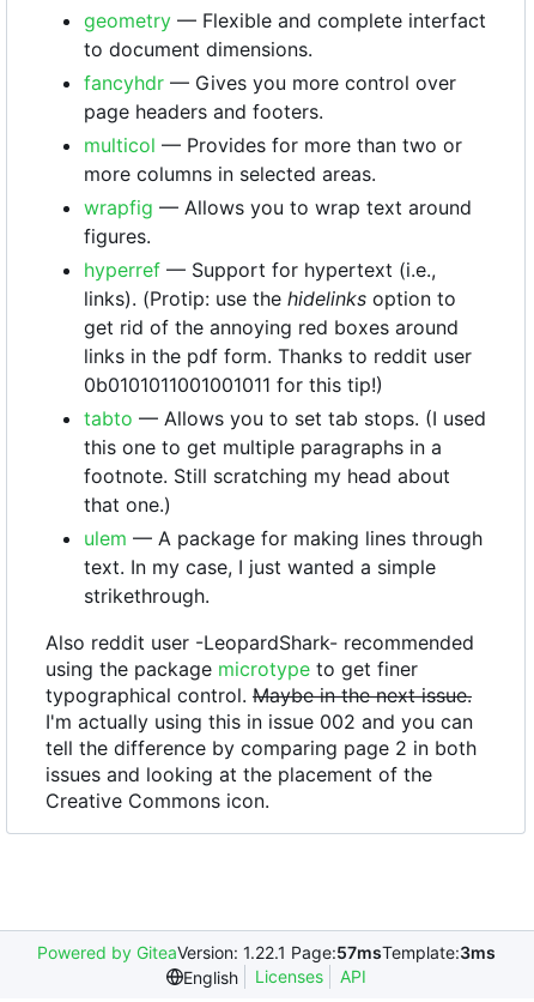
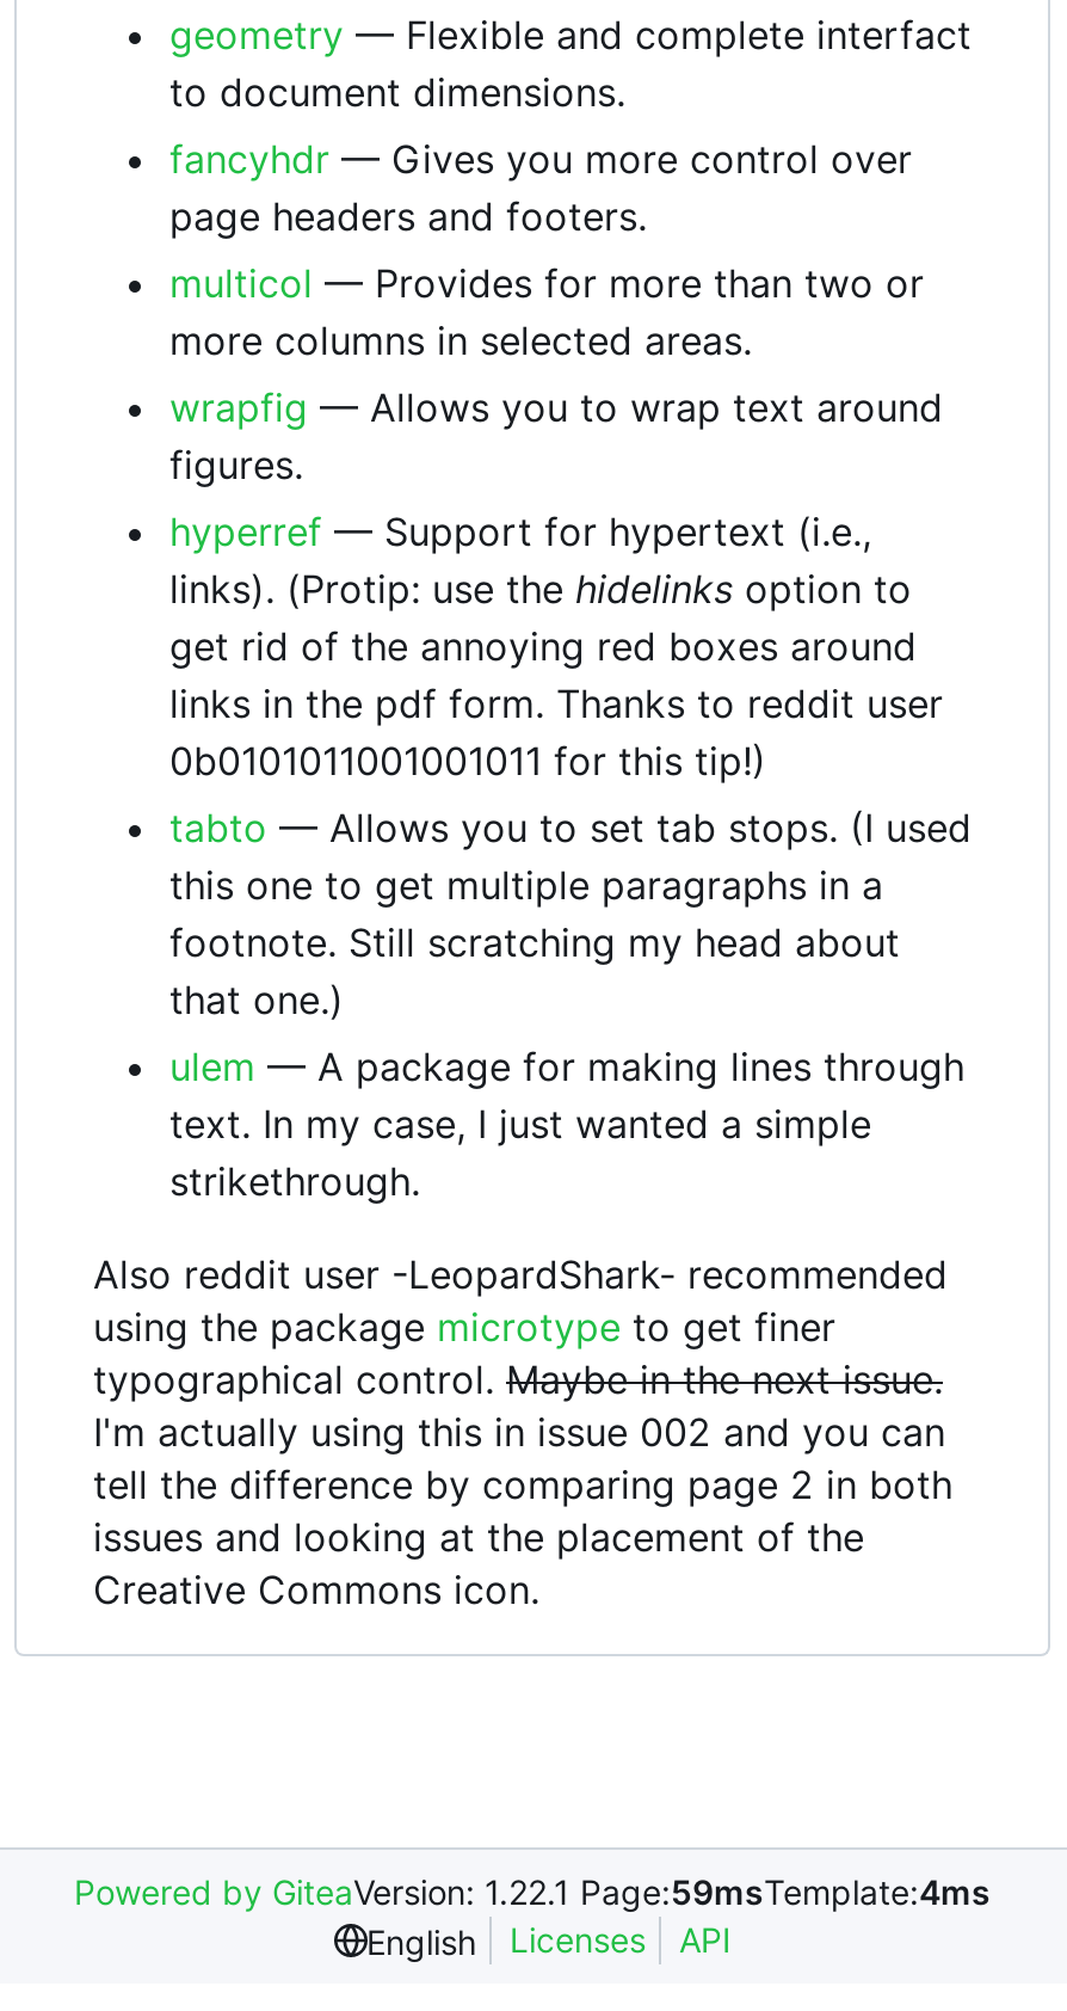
- Powered by GiteaVersion: 1.22.1 Page:57msTemplate:3ms
+ Powered by GiteaVersion: 1.22.1 Page:59msTemplate:4ms
